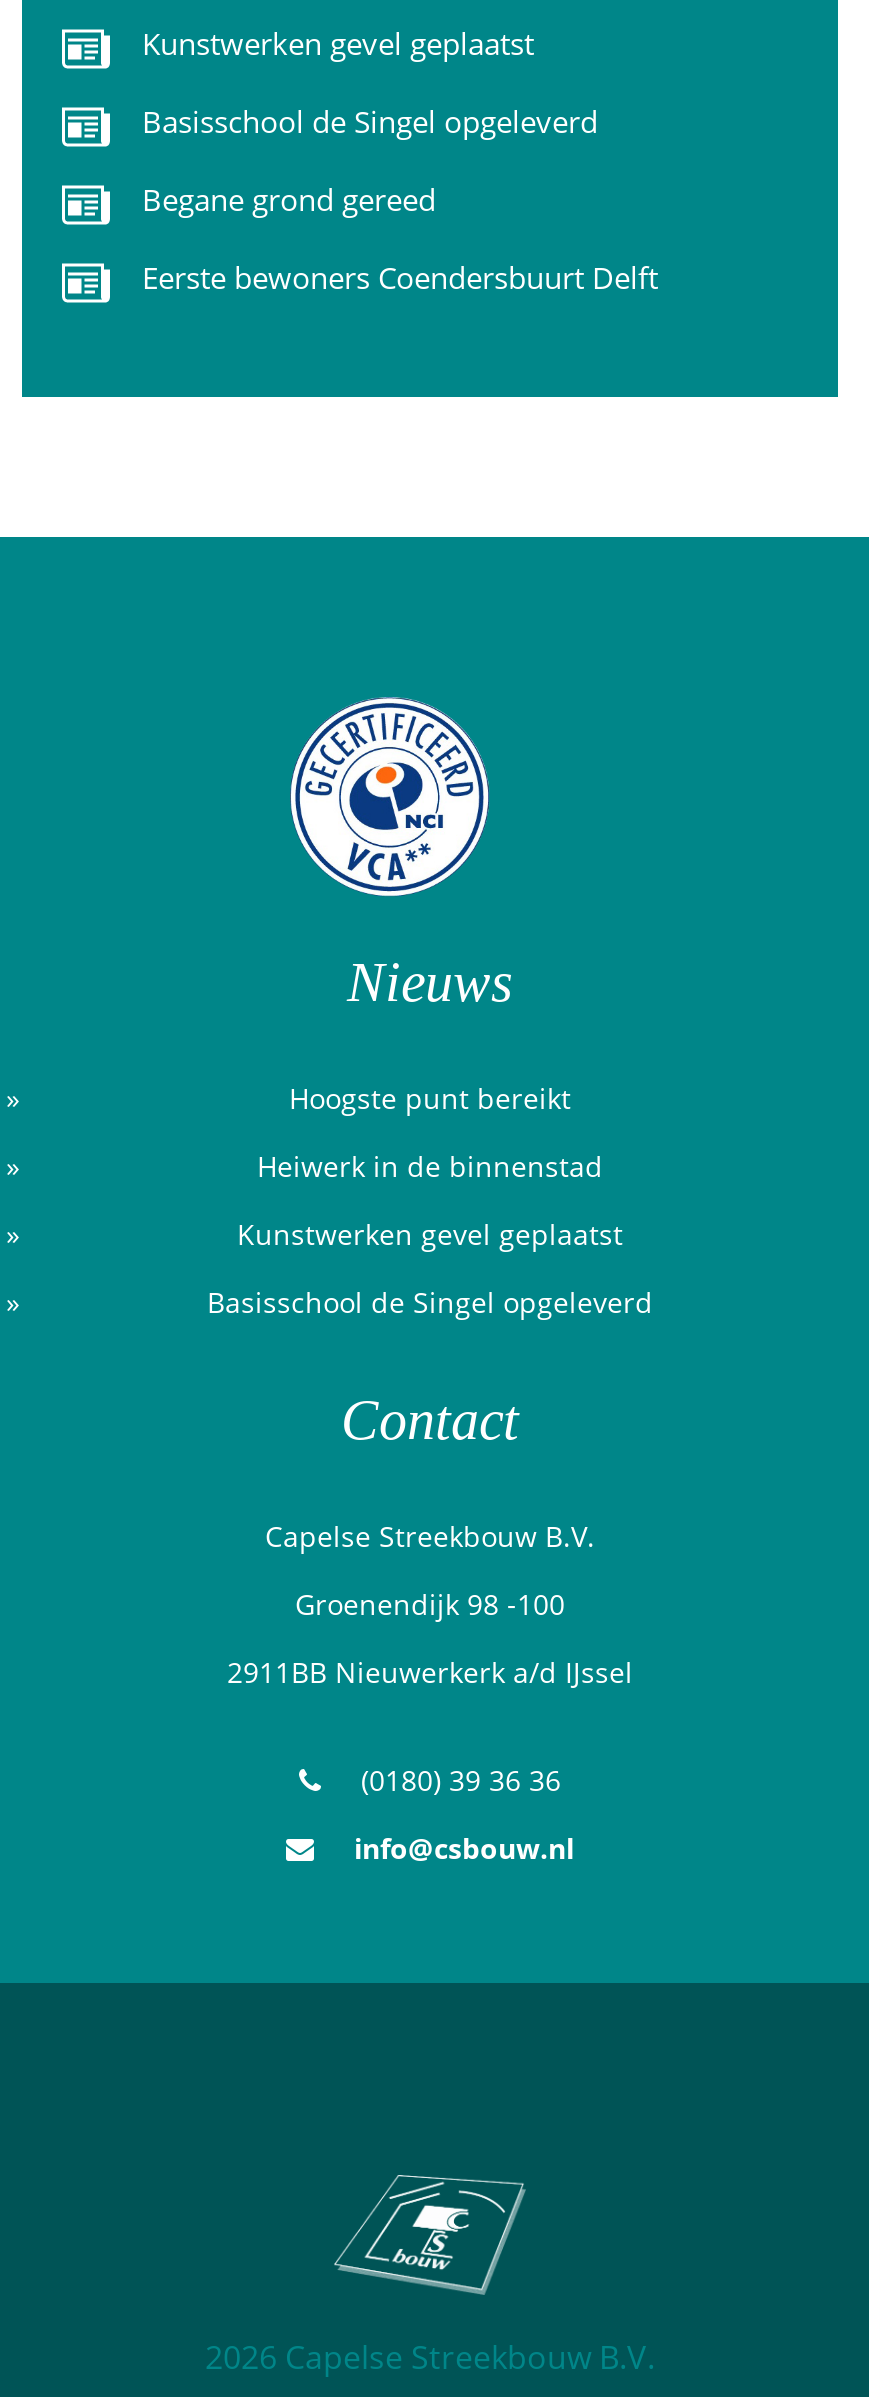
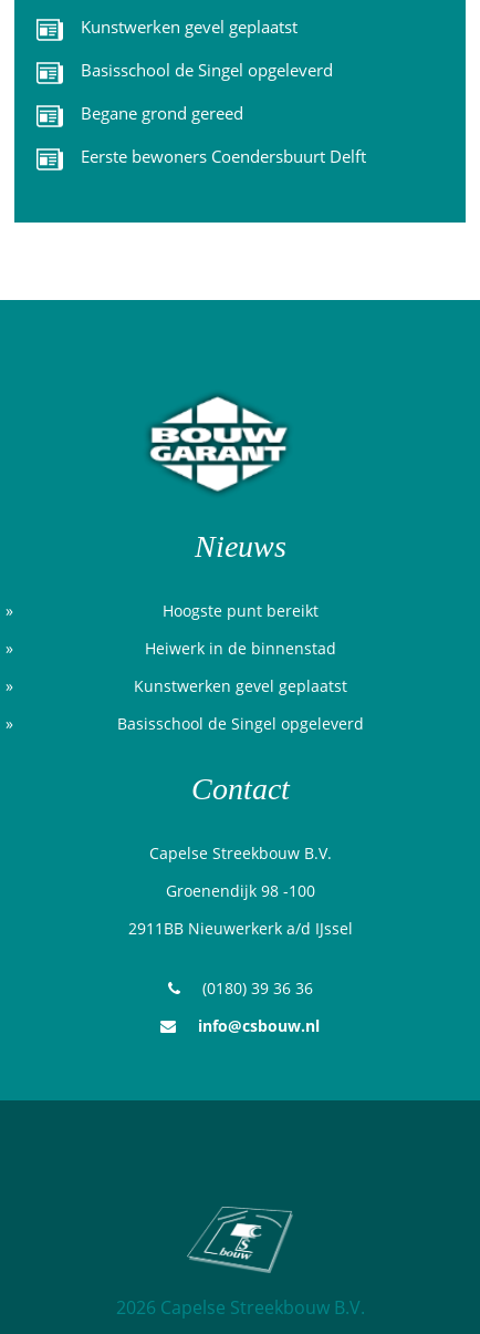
- [image]
+ [image]
